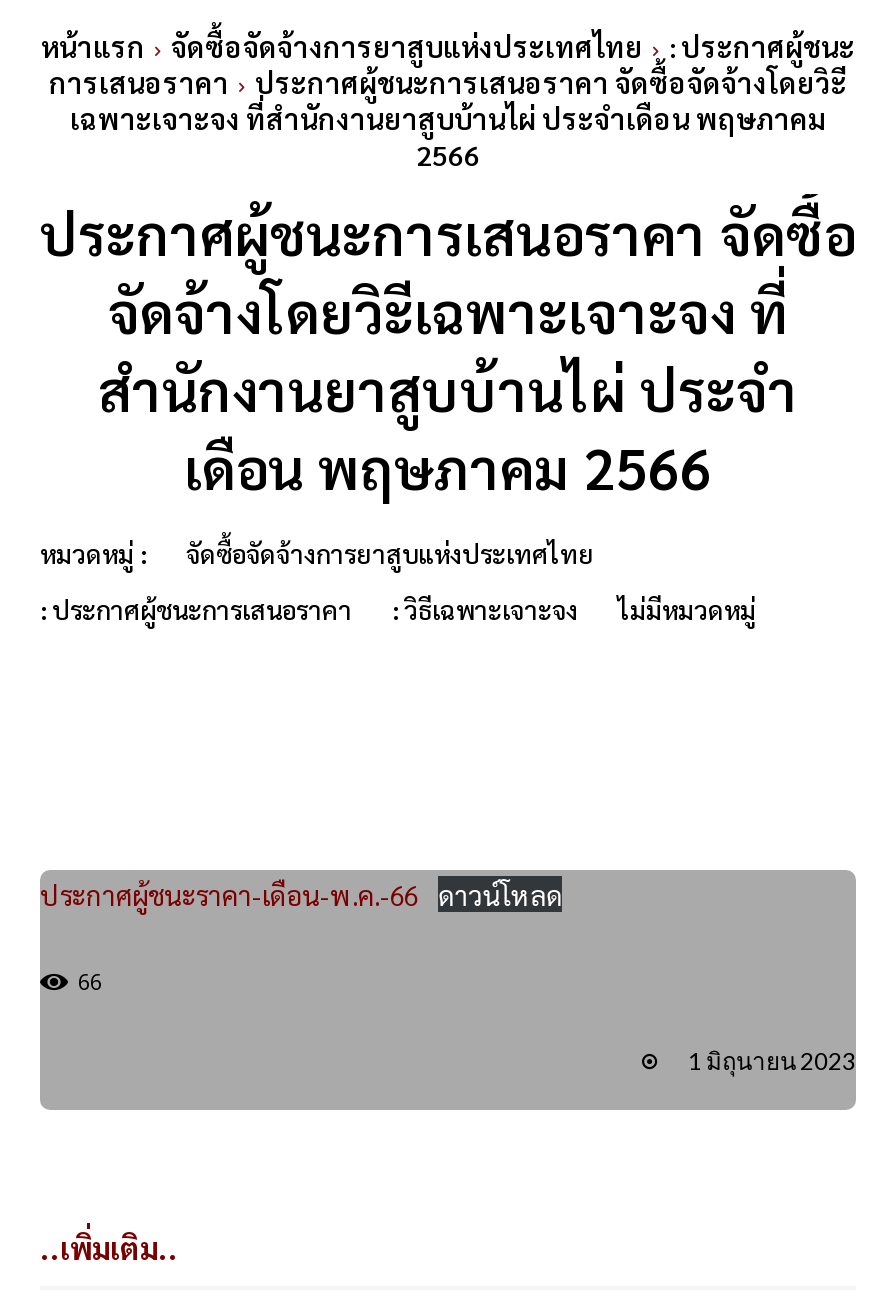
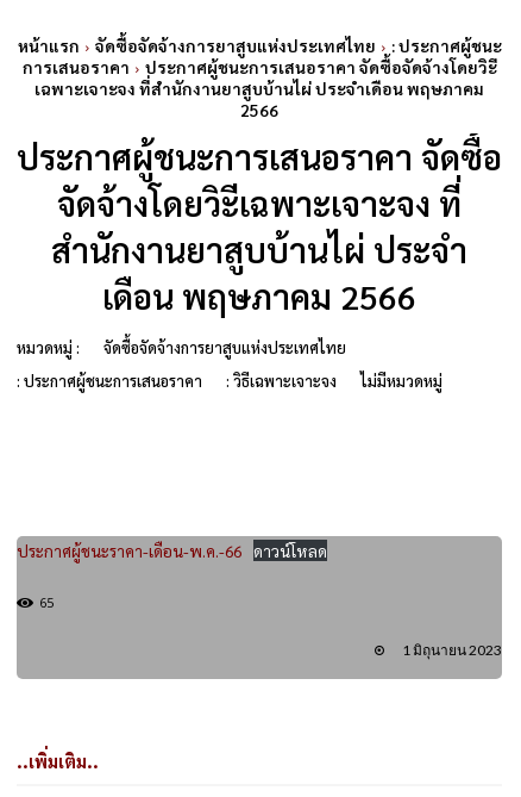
- 66
+ 65
